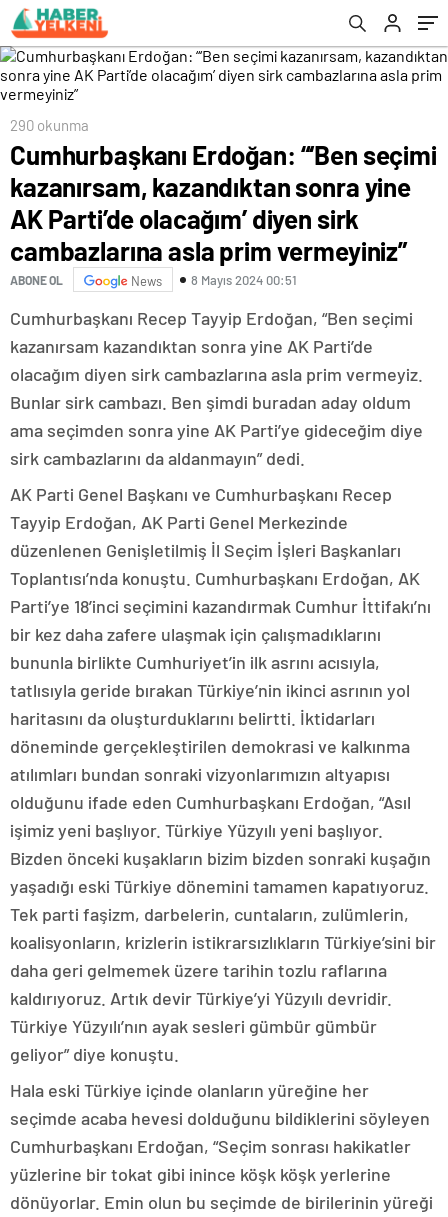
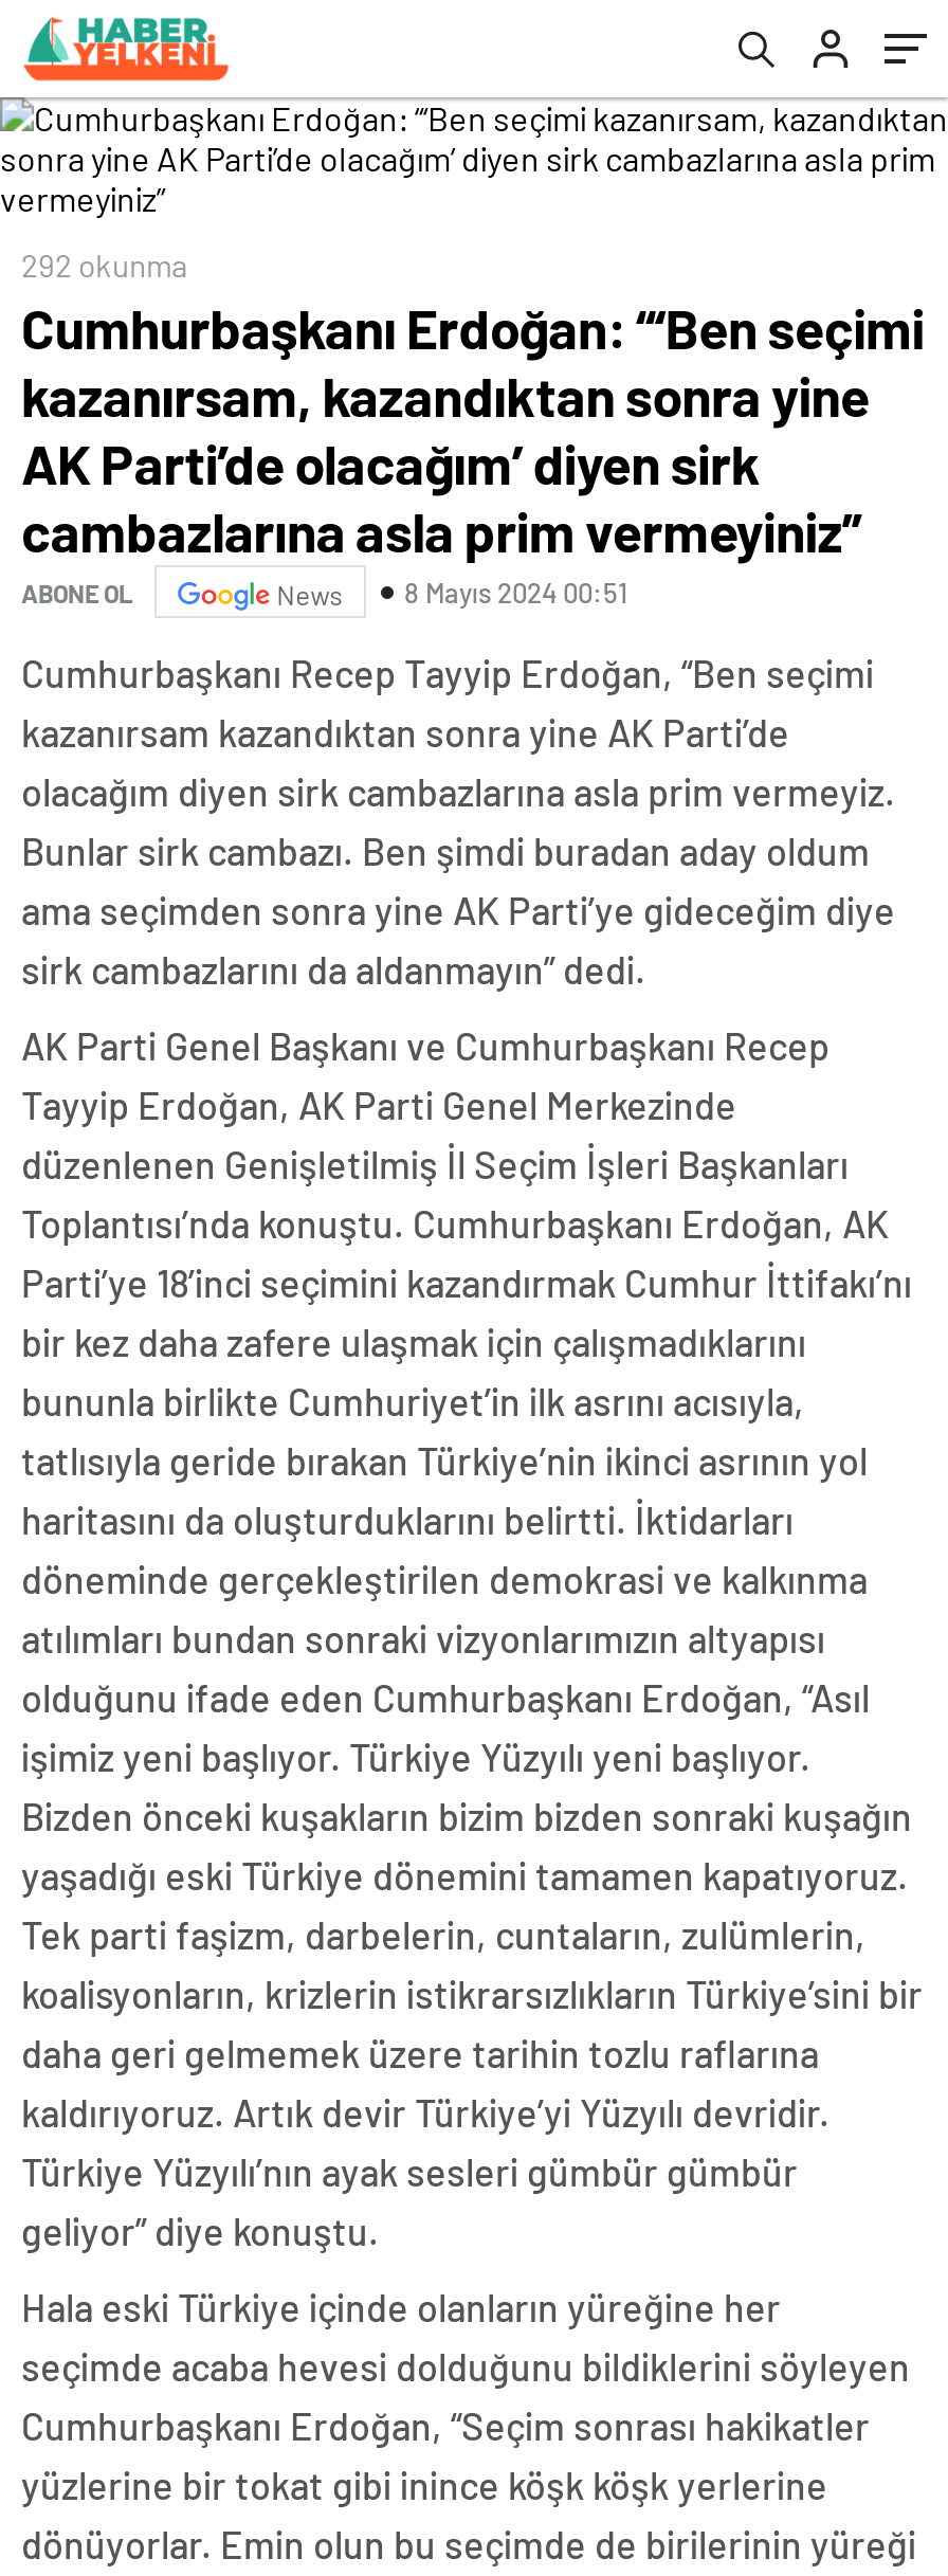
- 290 okunma
+ 292 okunma
